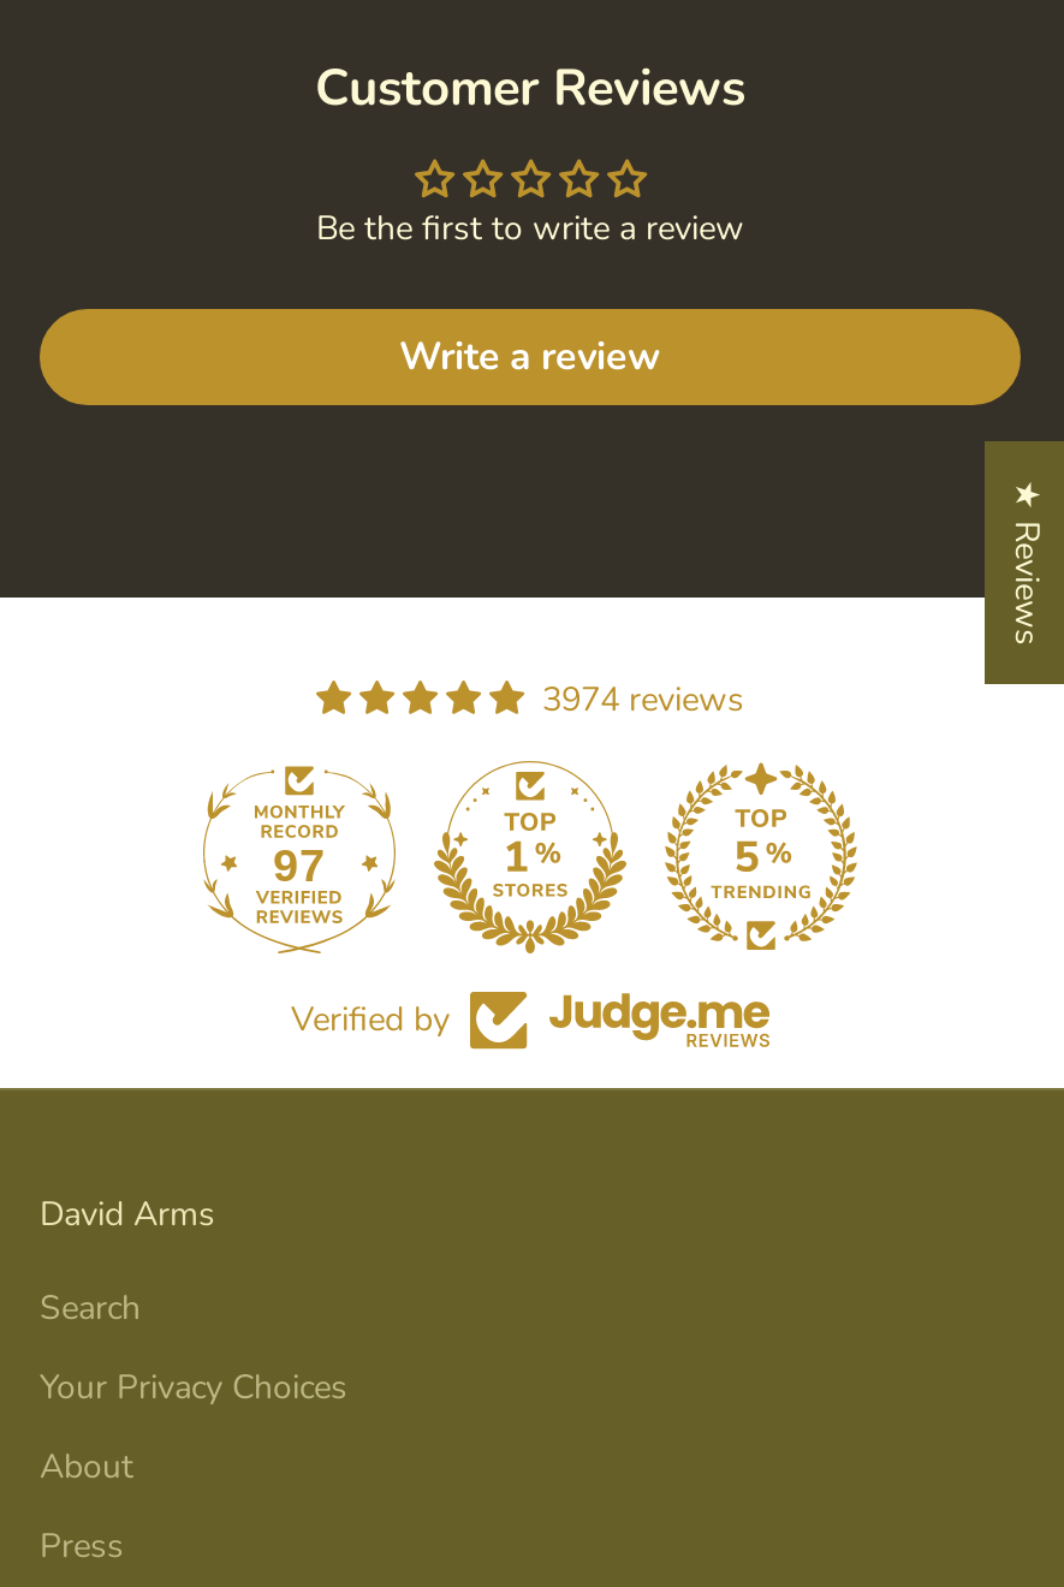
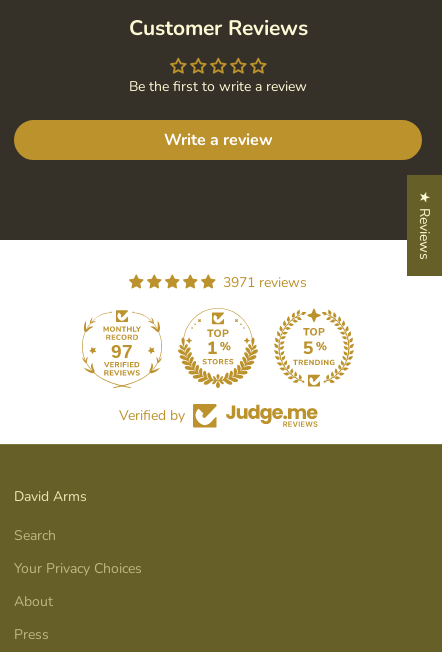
- 3974 reviews
+ 3971 reviews
